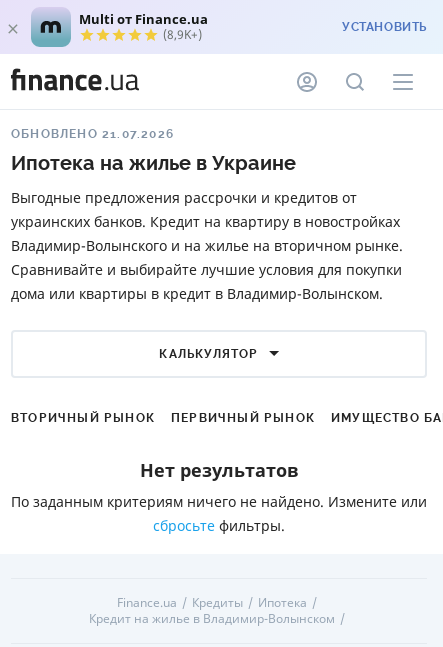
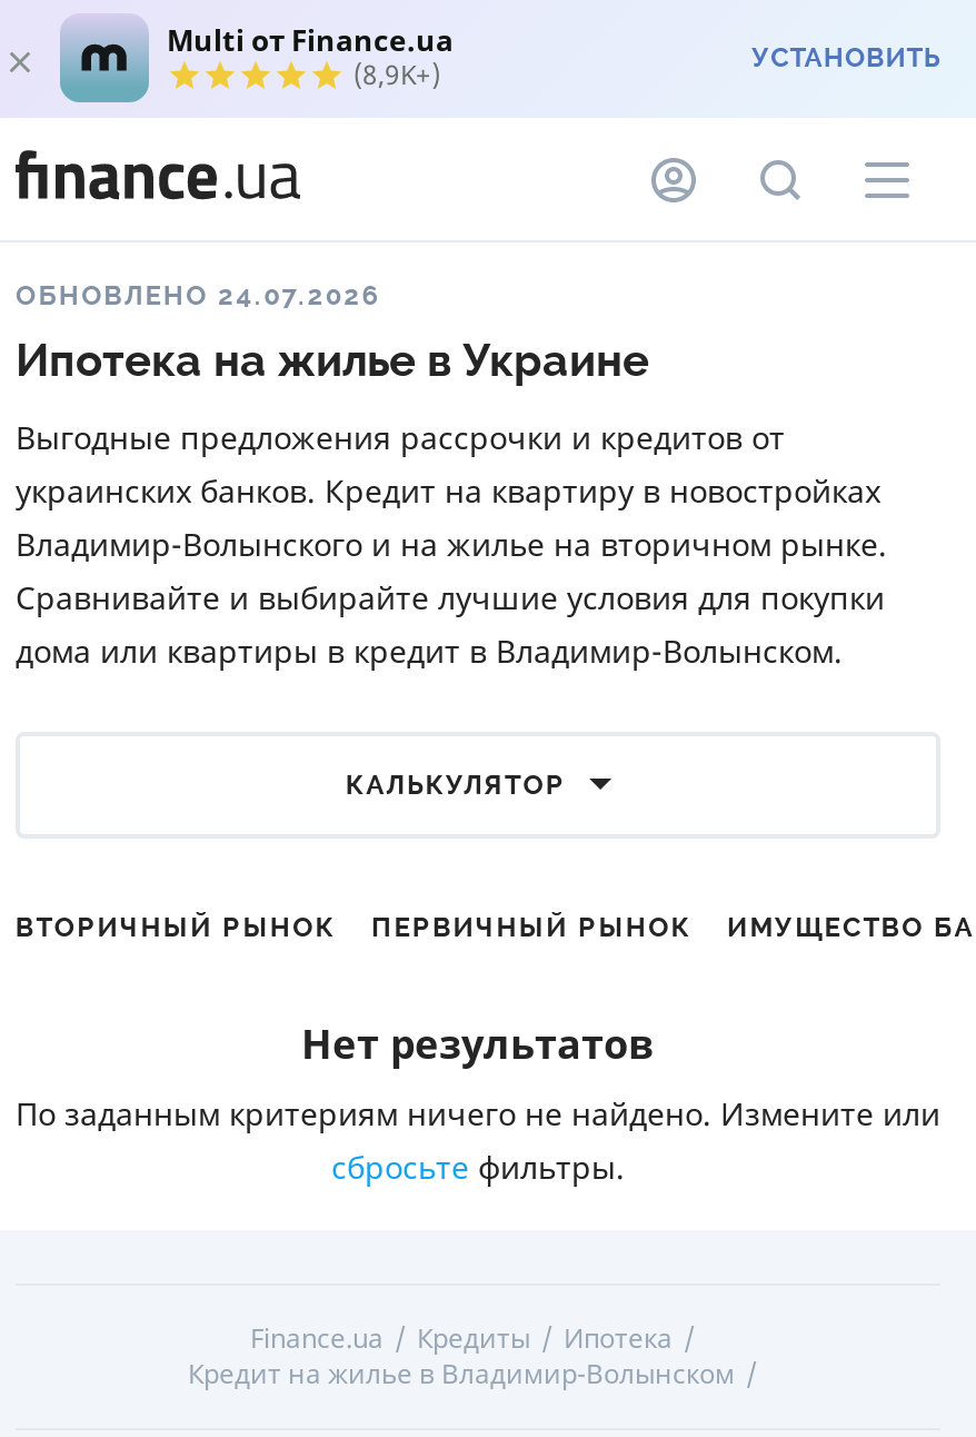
- ОБНОВЛЕНО 21.07.2026
+ ОБНОВЛЕНО 24.07.2026
